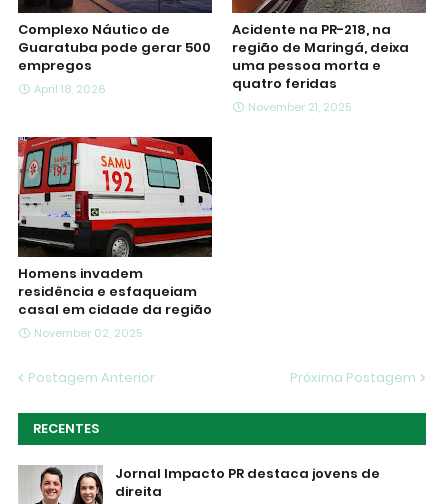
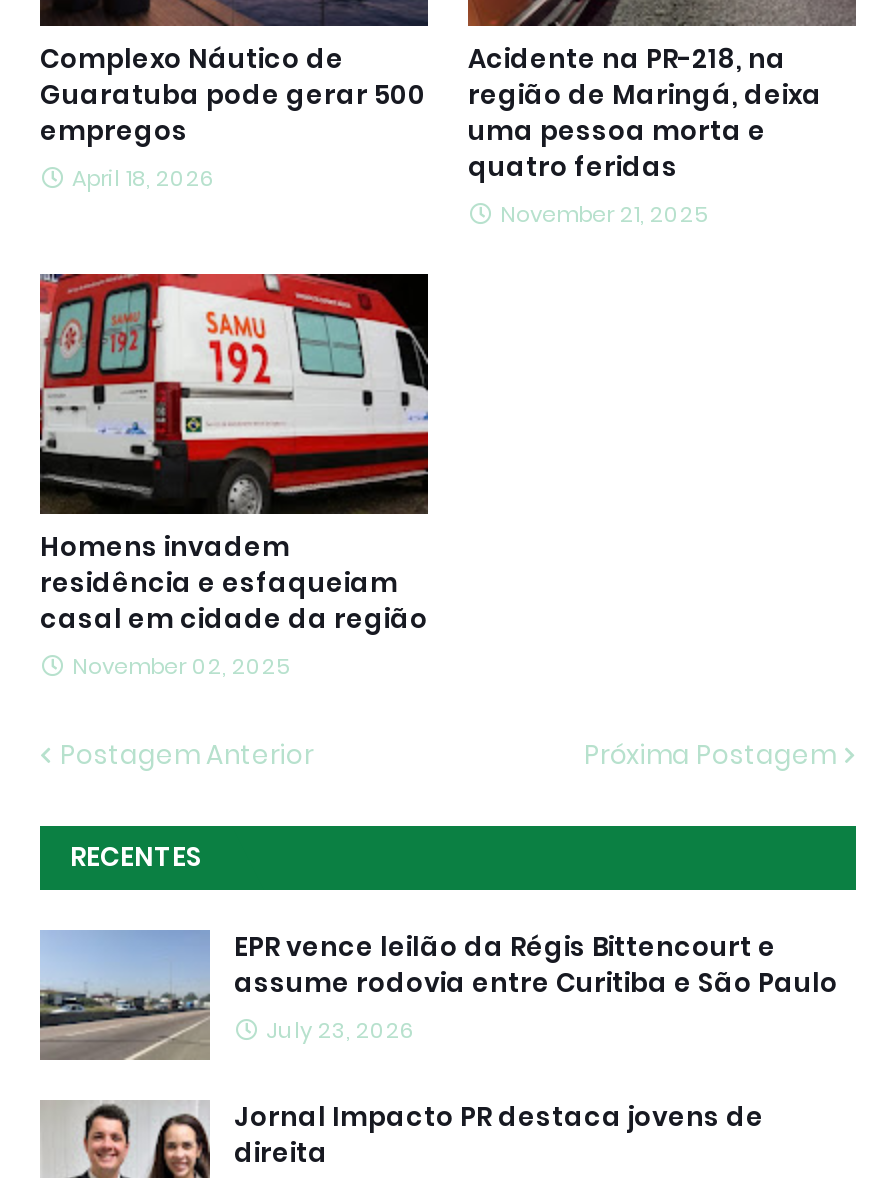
+ [image]
+ EPR vence leilão da Régis Bittencourt e
+ assume rodovia entre Curitiba e São Paulo
+ July 23, 2026
